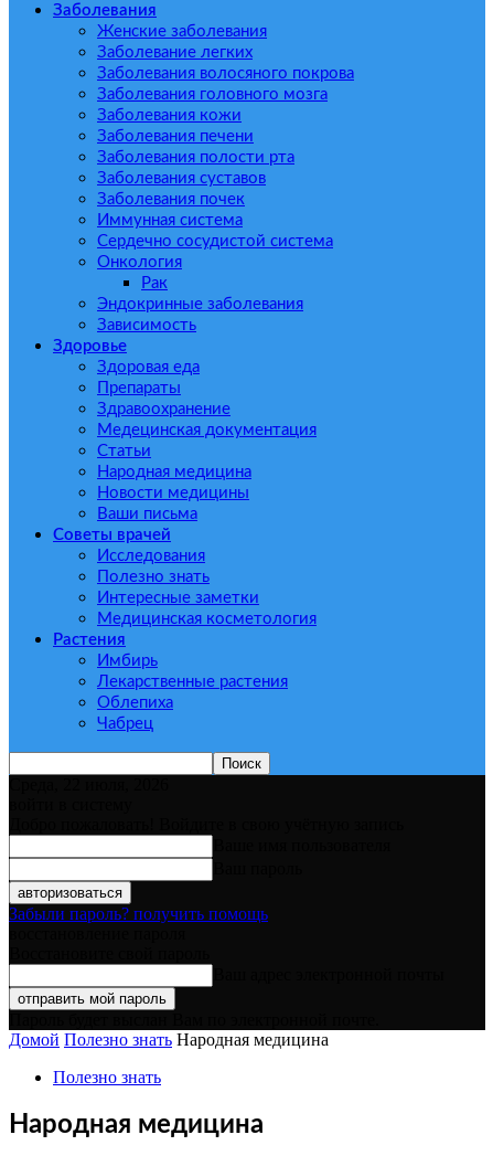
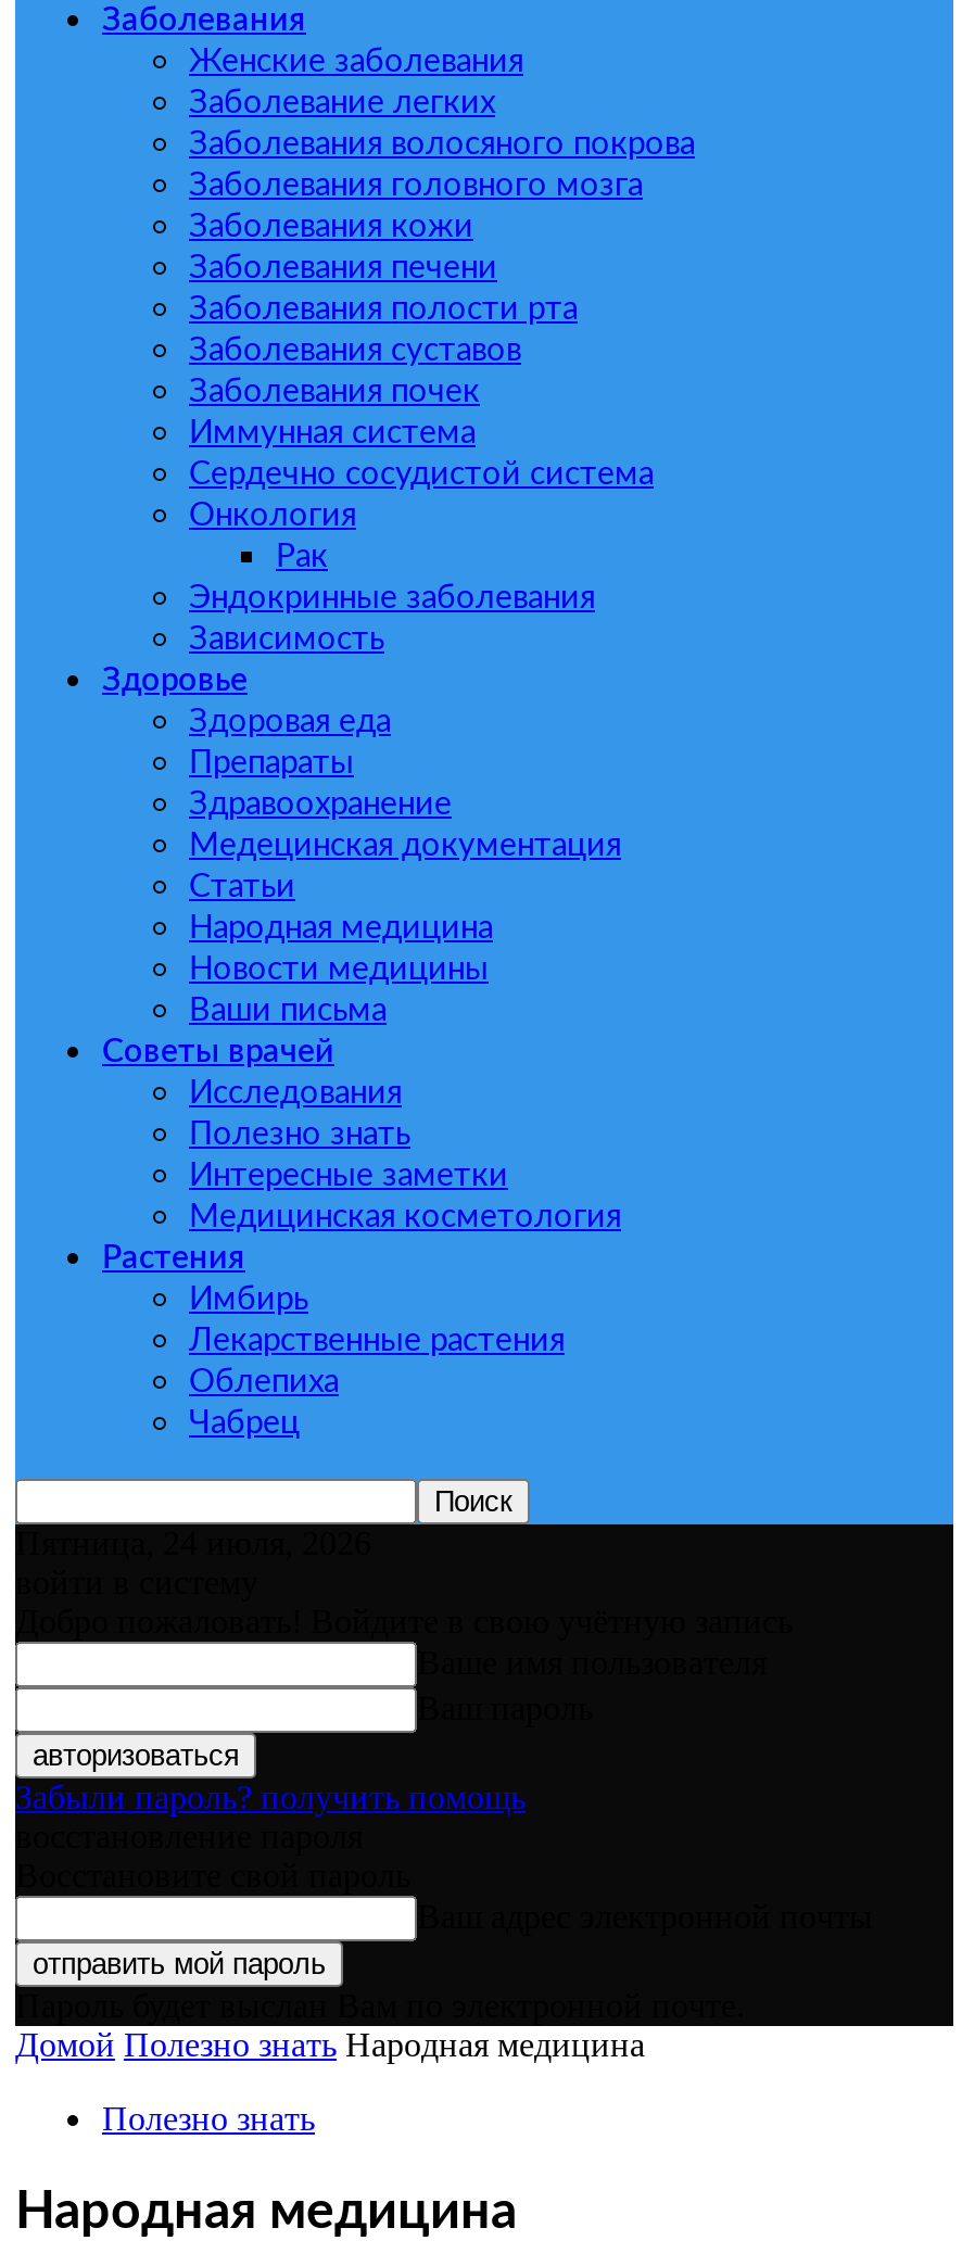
- Среда, 22 июля, 2026
+ Пятница, 24 июля, 2026
